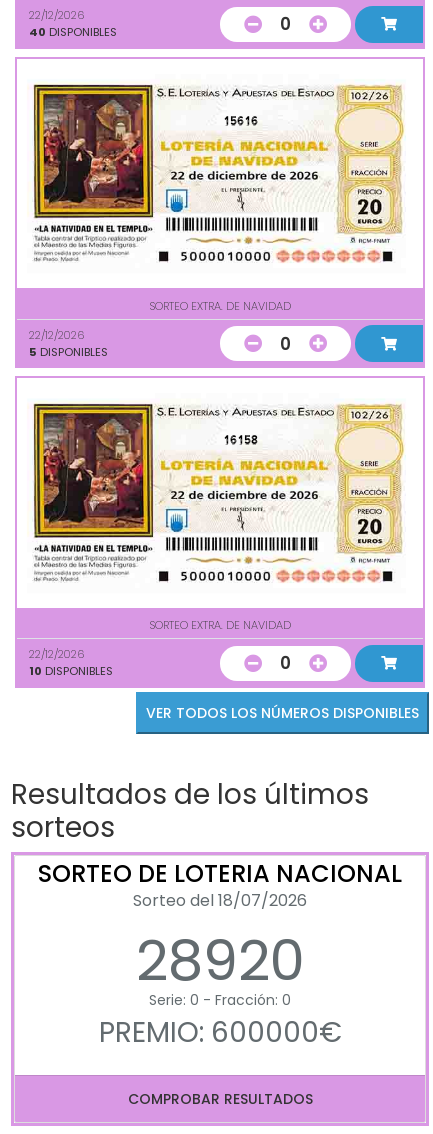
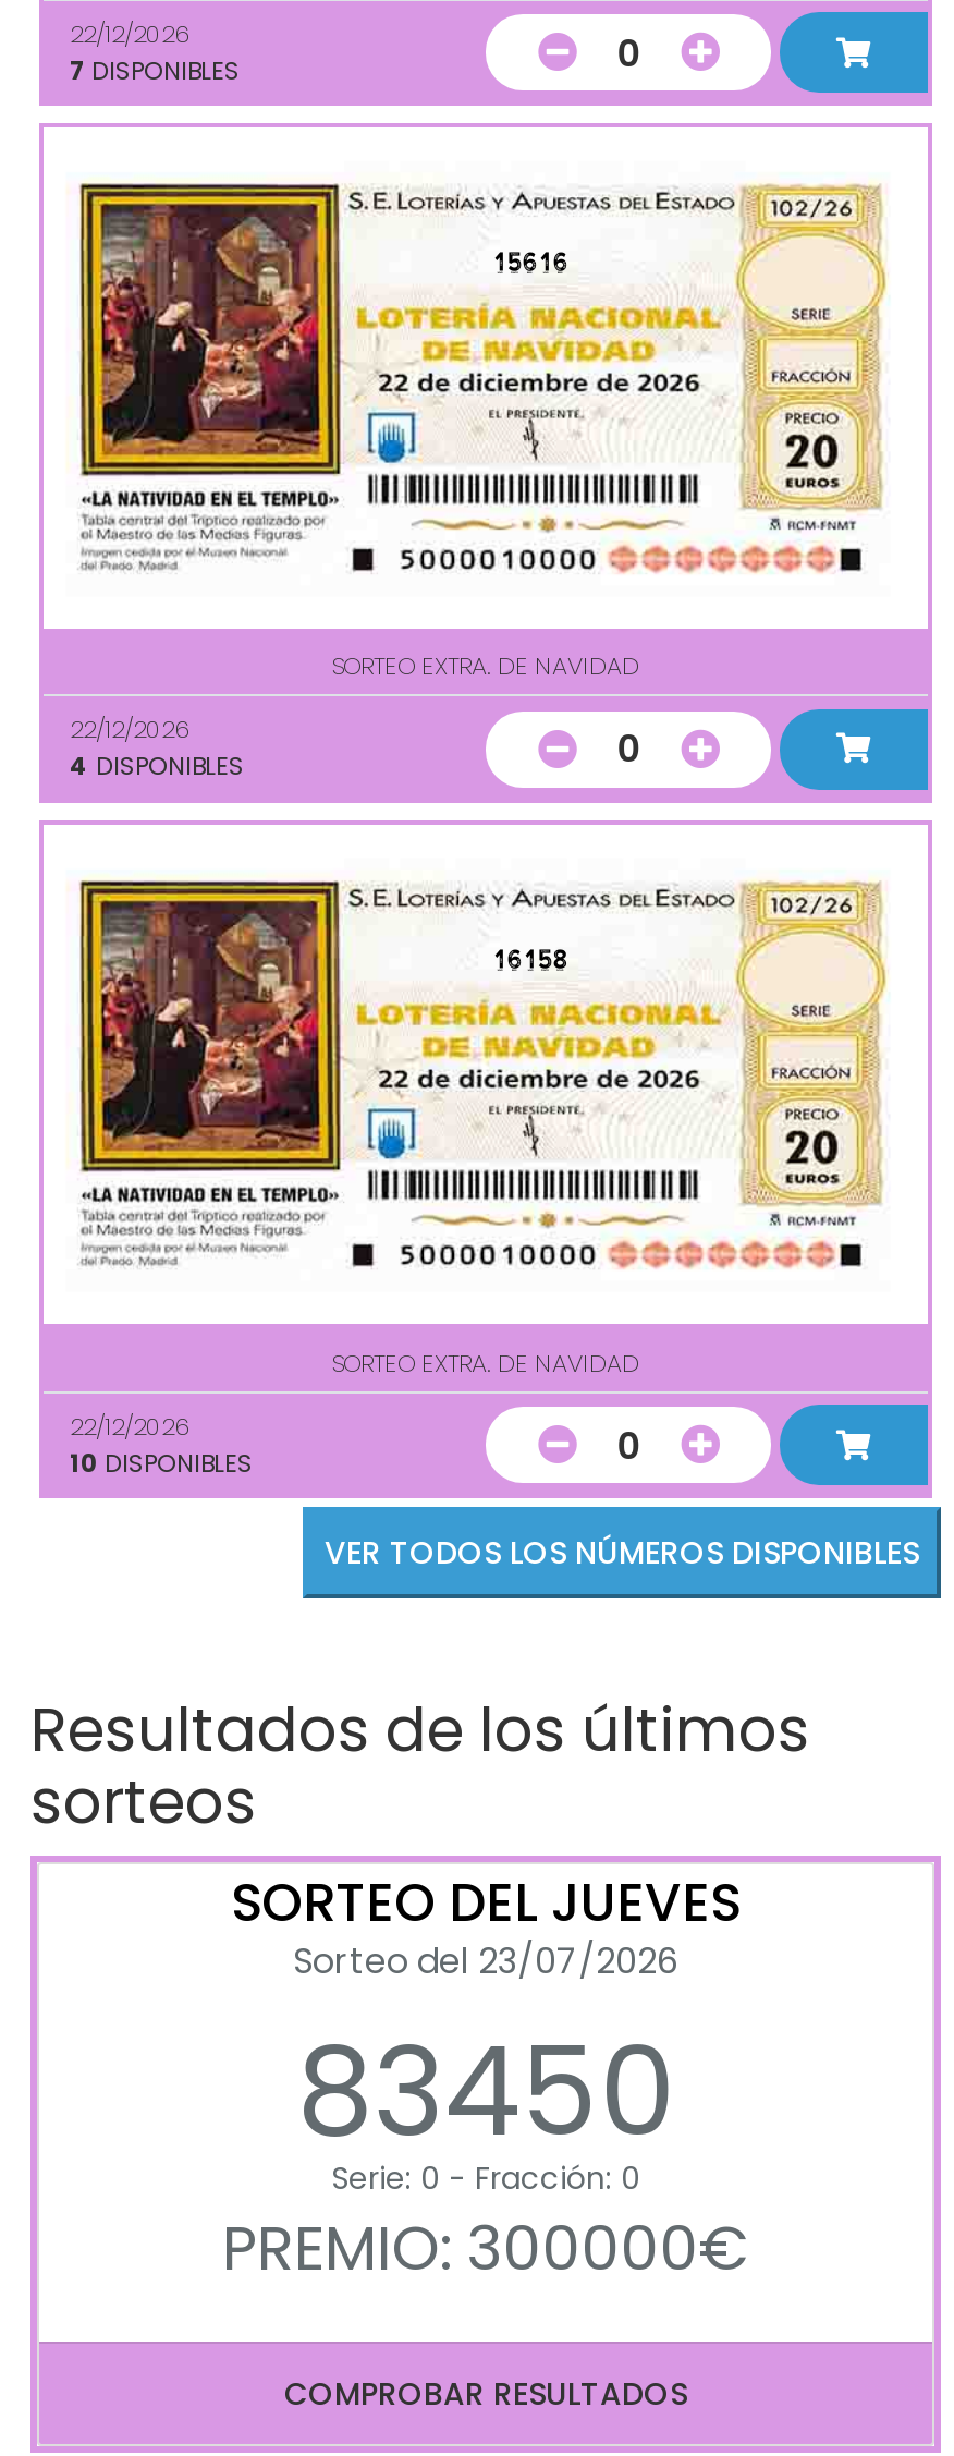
- 40 DISPONIBLES
+ 7 DISPONIBLES

- 5 DISPONIBLES
+ 4 DISPONIBLES

- SORTEO DE LOTERIA NACIONAL
- Sorteo del 18/07/2026
- 28920
+ SORTEO DEL JUEVES
+ Sorteo del 23/07/2026
+ 83450

- PREMIO: 600000€
+ PREMIO: 300000€
